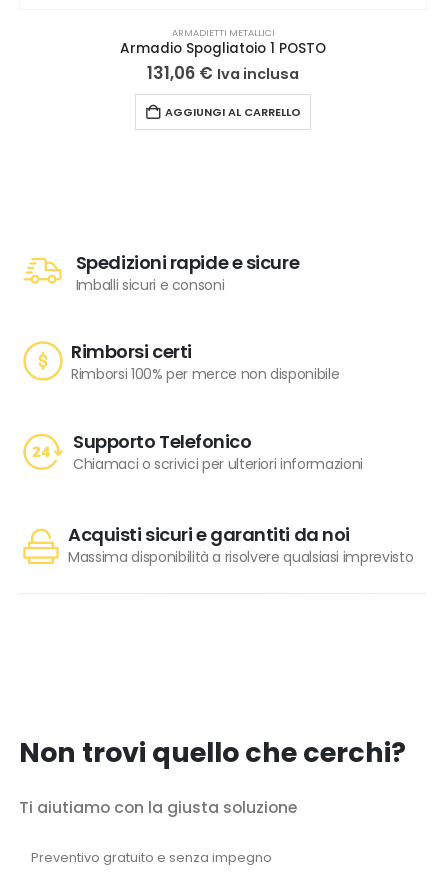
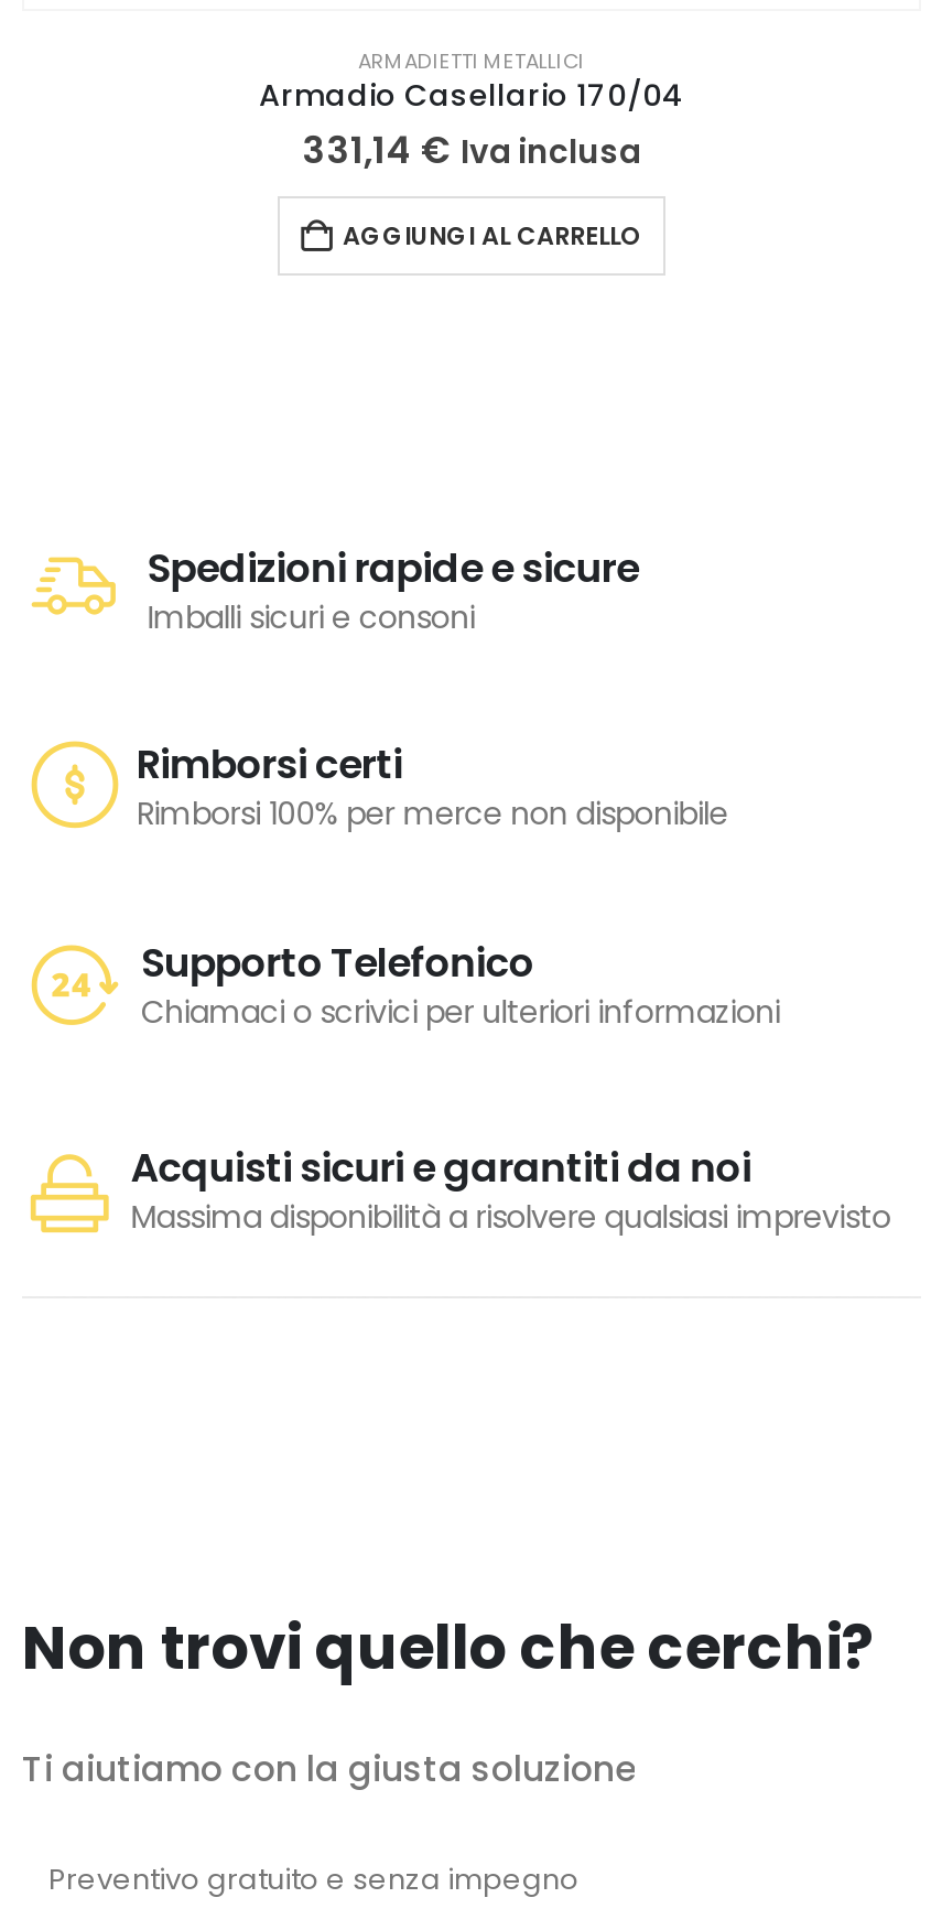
- Armadio Spogliatoio 1 POSTO
- 131,06 € Iva inclusa
+ Armadio Casellario 170/04
+ 331,14 € Iva inclusa
